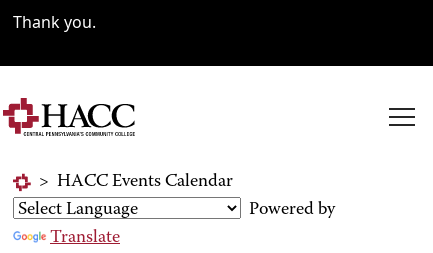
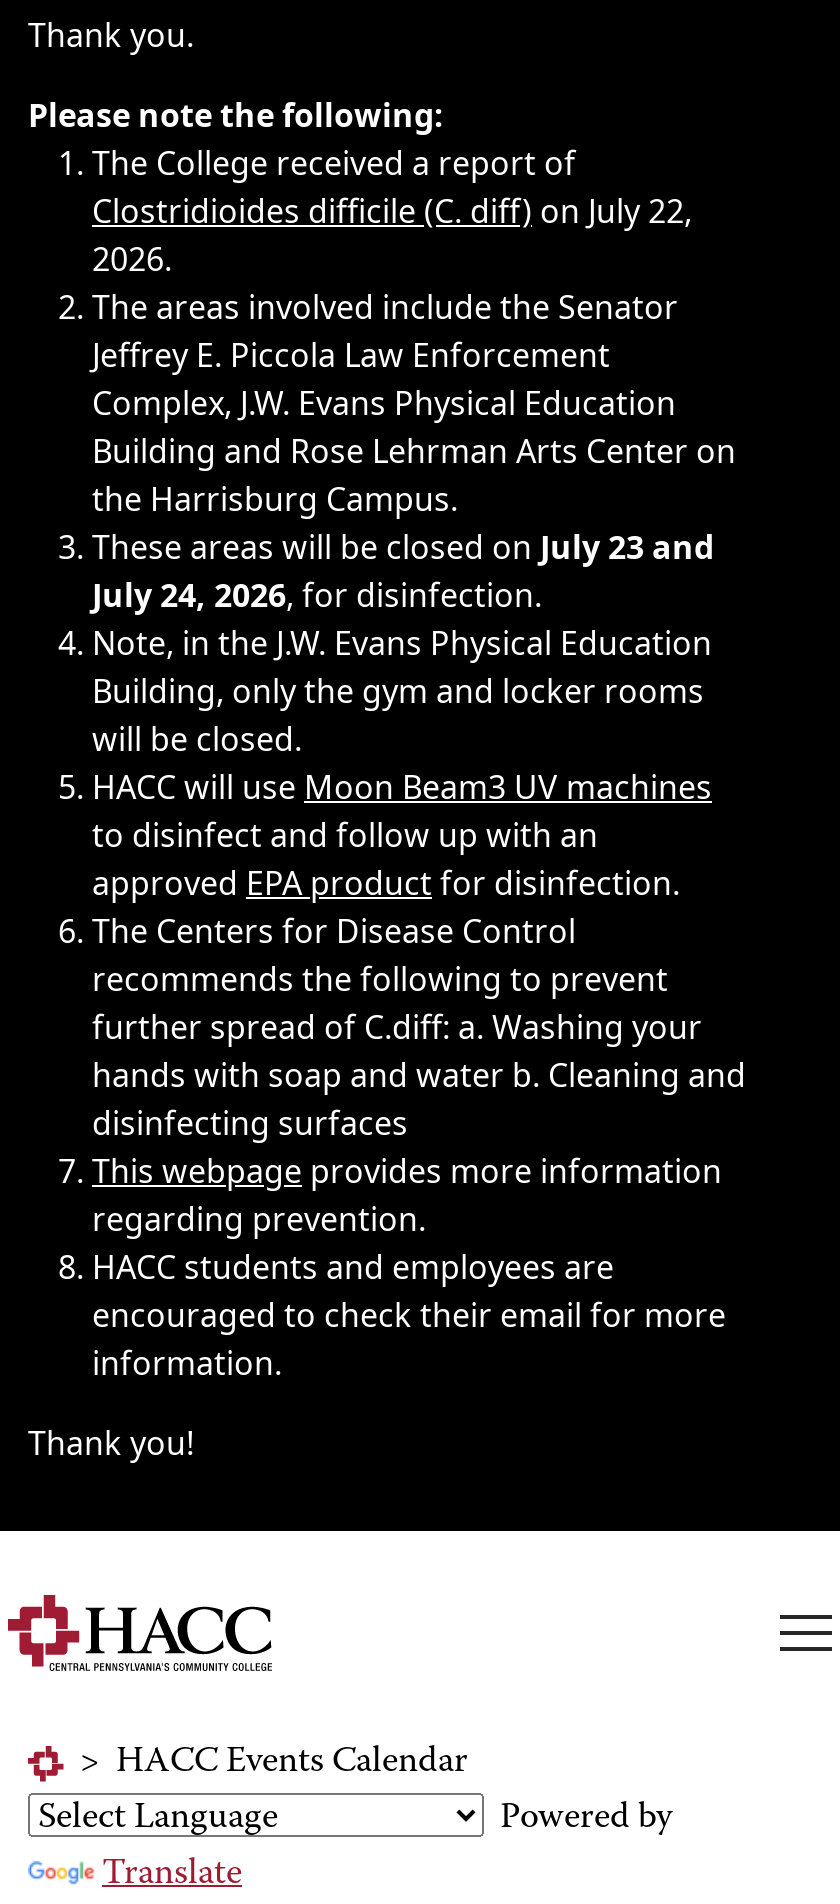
+ Please note the following:
+ The College received a report of
+ Clostridioides difficile (C. diff) on July 22,
+ 2026.
+ The areas involved include the Senator
+ Jeffrey E. Piccola Law Enforcement
+ Complex, J.W. Evans Physical Education
+ Building and Rose Lehrman Arts Center on
+ the Harrisburg Campus.
+ These areas will be closed on July 23 and
+ July 24, 2026, for disinfection.
+ Note, in the J.W. Evans Physical Education
+ Building, only the gym and locker rooms
+ will be closed.
+ HACC will use Moon Beam3 UV machines
+ to disinfect and follow up with an
+ approved EPA product for disinfection.
+ The Centers for Disease Control
+ recommends the following to prevent
+ further spread of C.diff: a. Washing your
+ hands with soap and water b. Cleaning and
+ disinfecting surfaces
+ This webpage provides more information
+ regarding prevention.
+ HACC students and employees are
+ encouraged to check their email for more
+ information.
+ Thank you!
